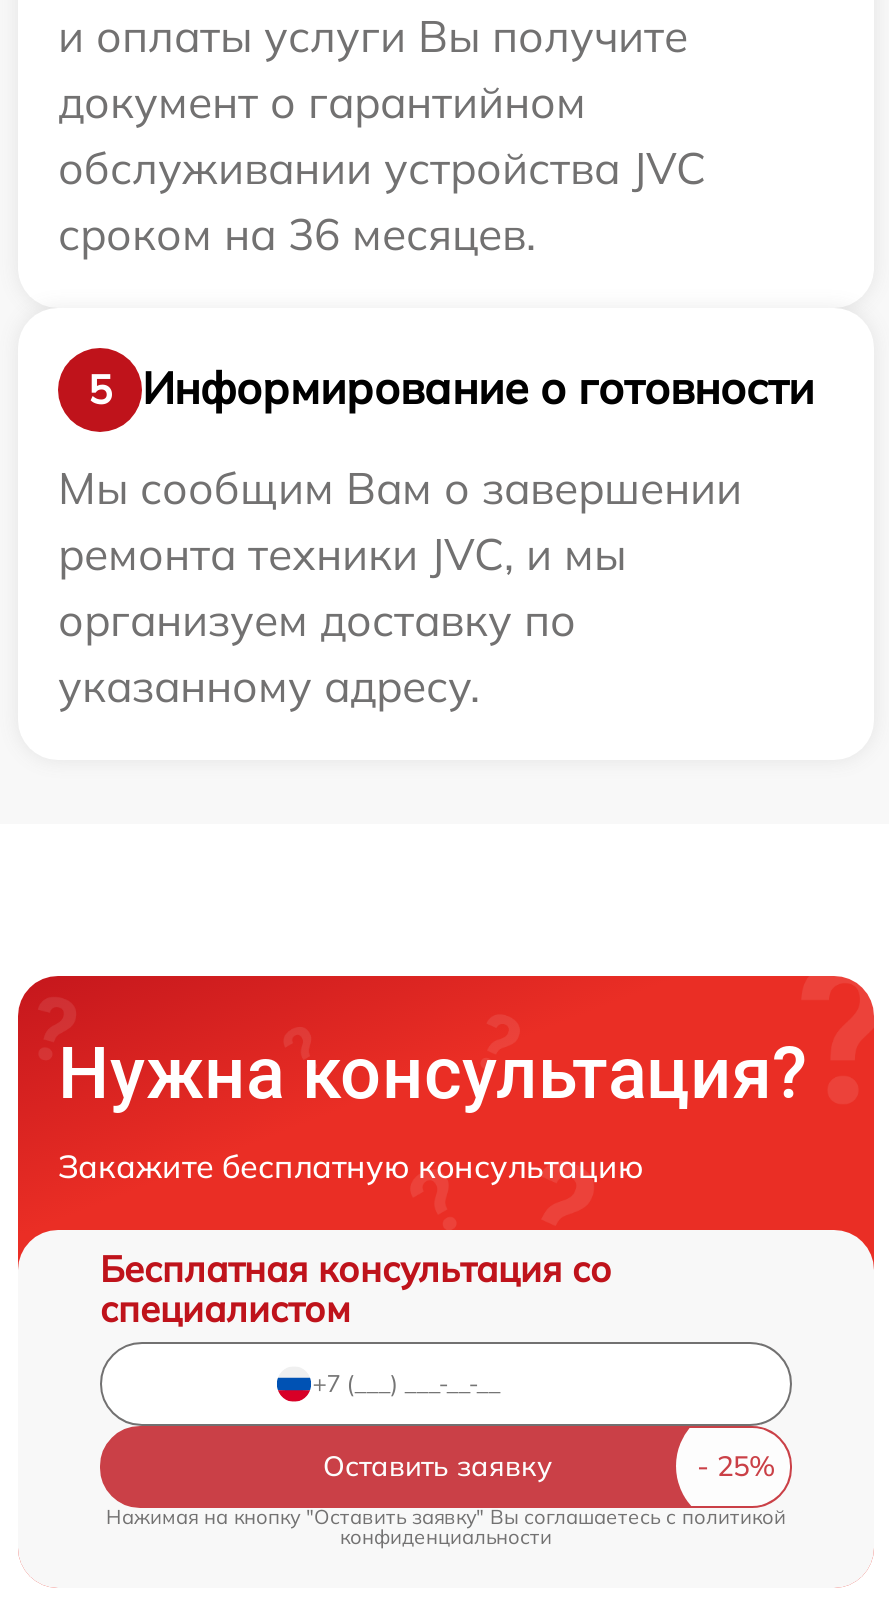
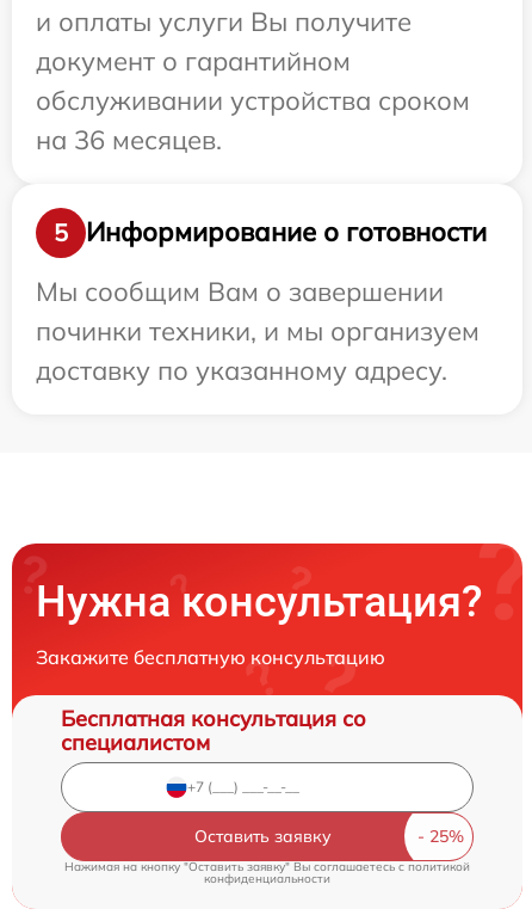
- обслуживании устройства JVC
- сроком на 36 месяцев.
+ обслуживании устройства сроком
+ на 36 месяцев.

- ремонта техники JVC, и мы
- организуем доставку по
- указанному адресу.
+ починки техники, и мы организуем
+ доставку по указанному адресу.
